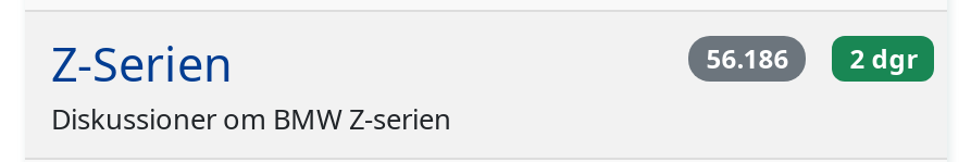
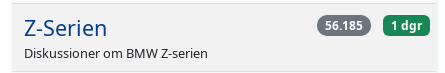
- 56.186
+ 56.185

- 2 dgr
+ 1 dgr
